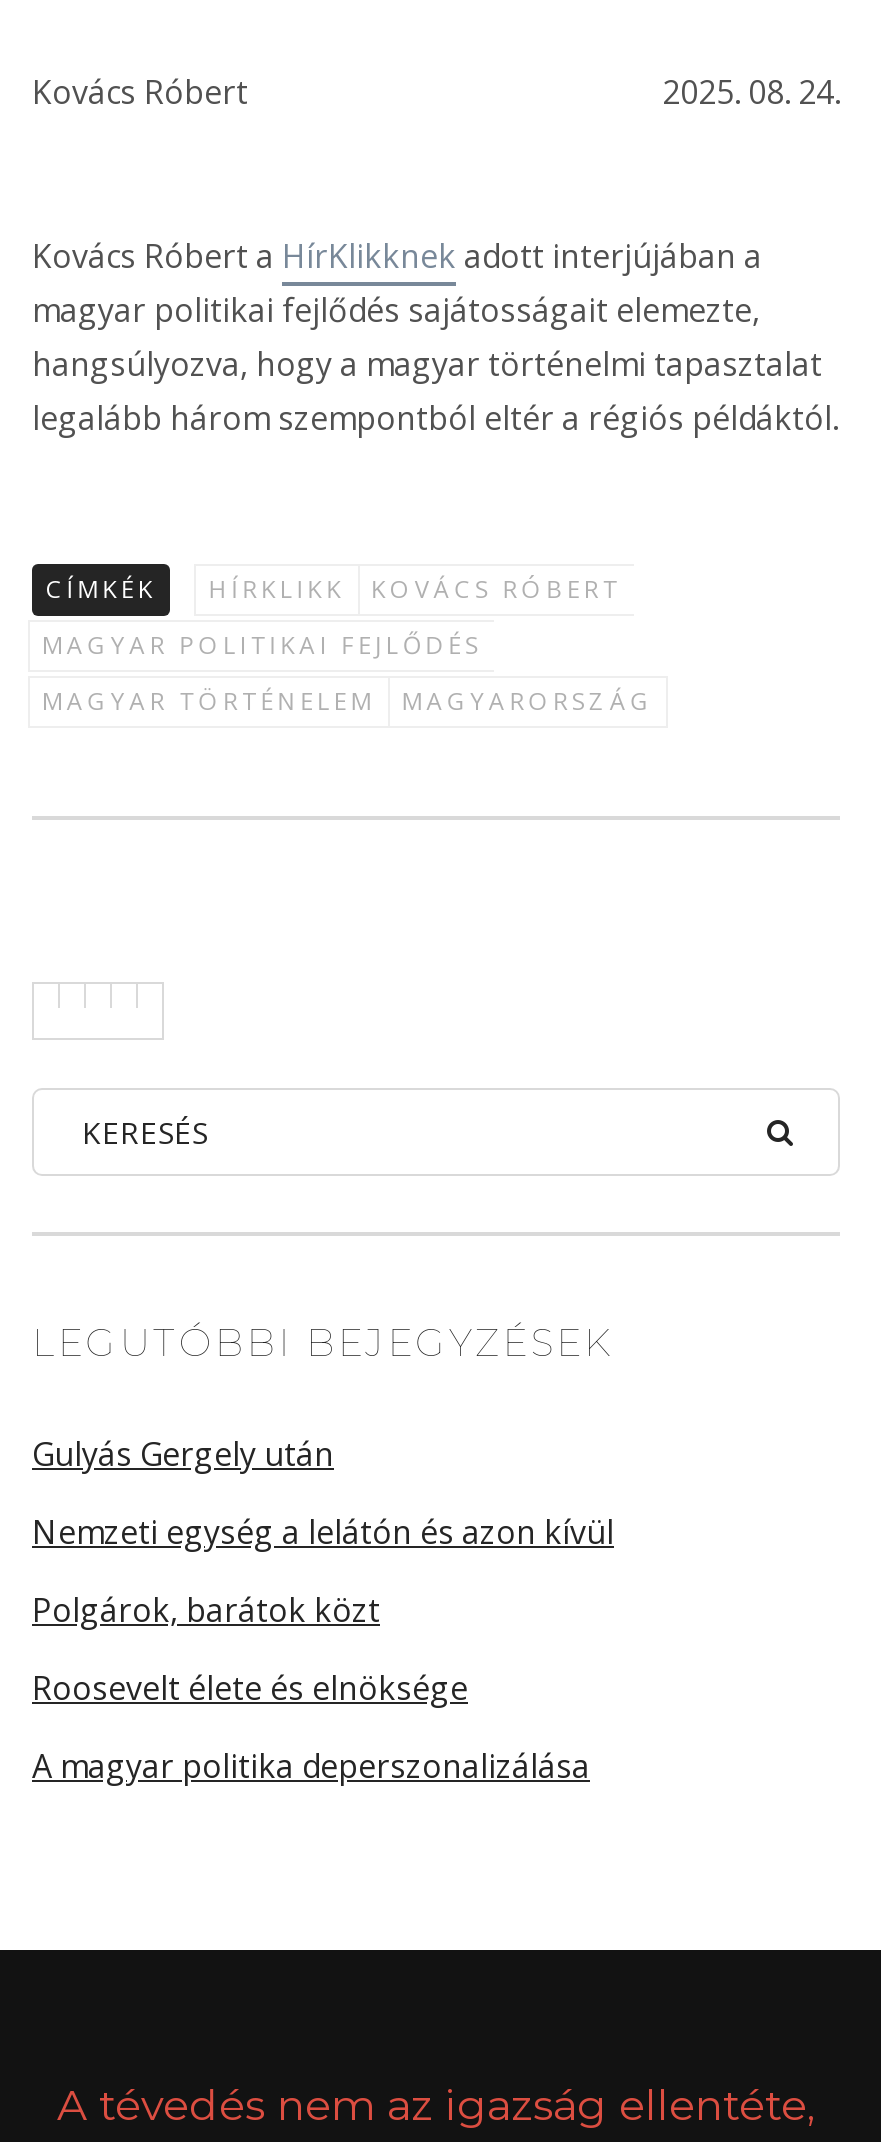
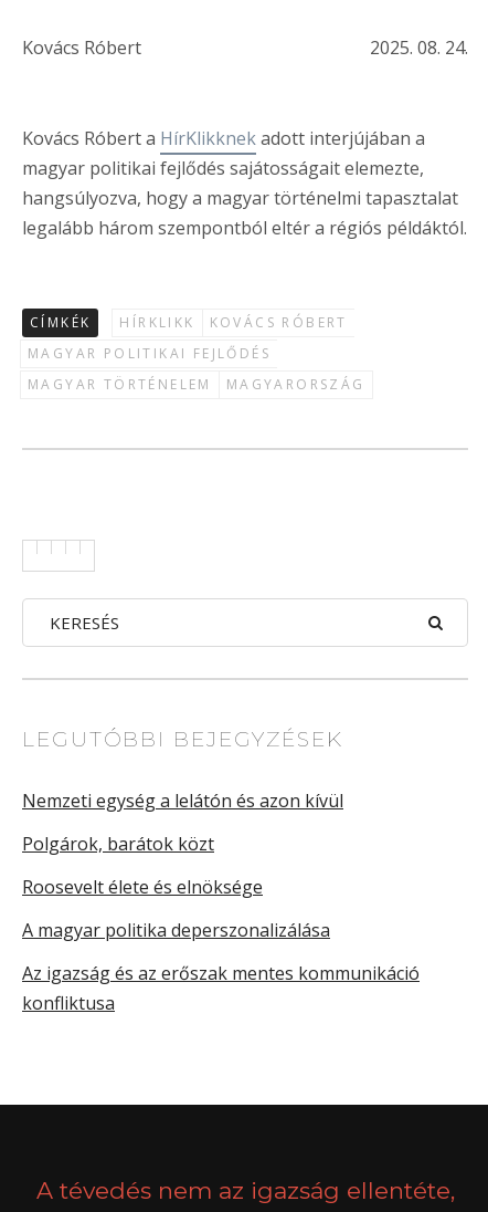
- Gulyás Gergely után

moved up: Nemzeti egység a lelátón és azon kívül | Polgárok, barátok közt | Roosevelt élete és elnöksége | A magyar politika deperszonalizálása

+ Az igazság és az erőszak mentes kommunikáció
+ konfliktusa
